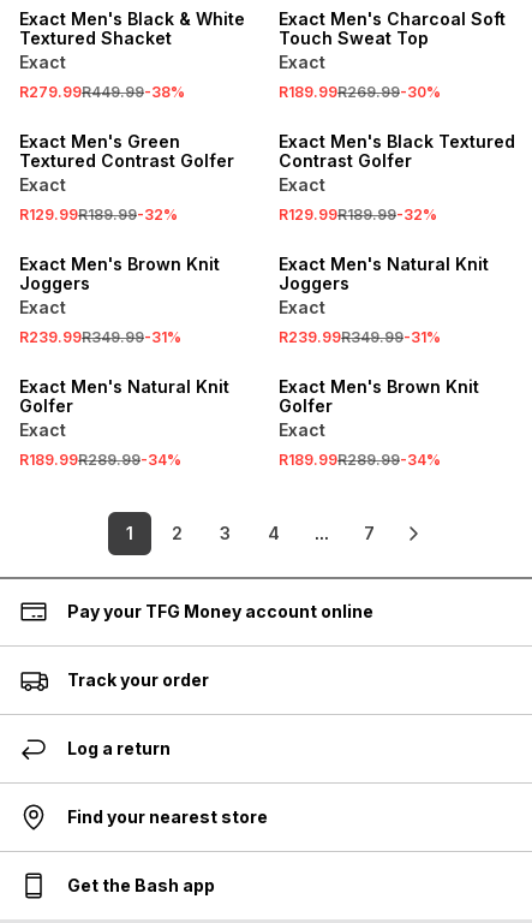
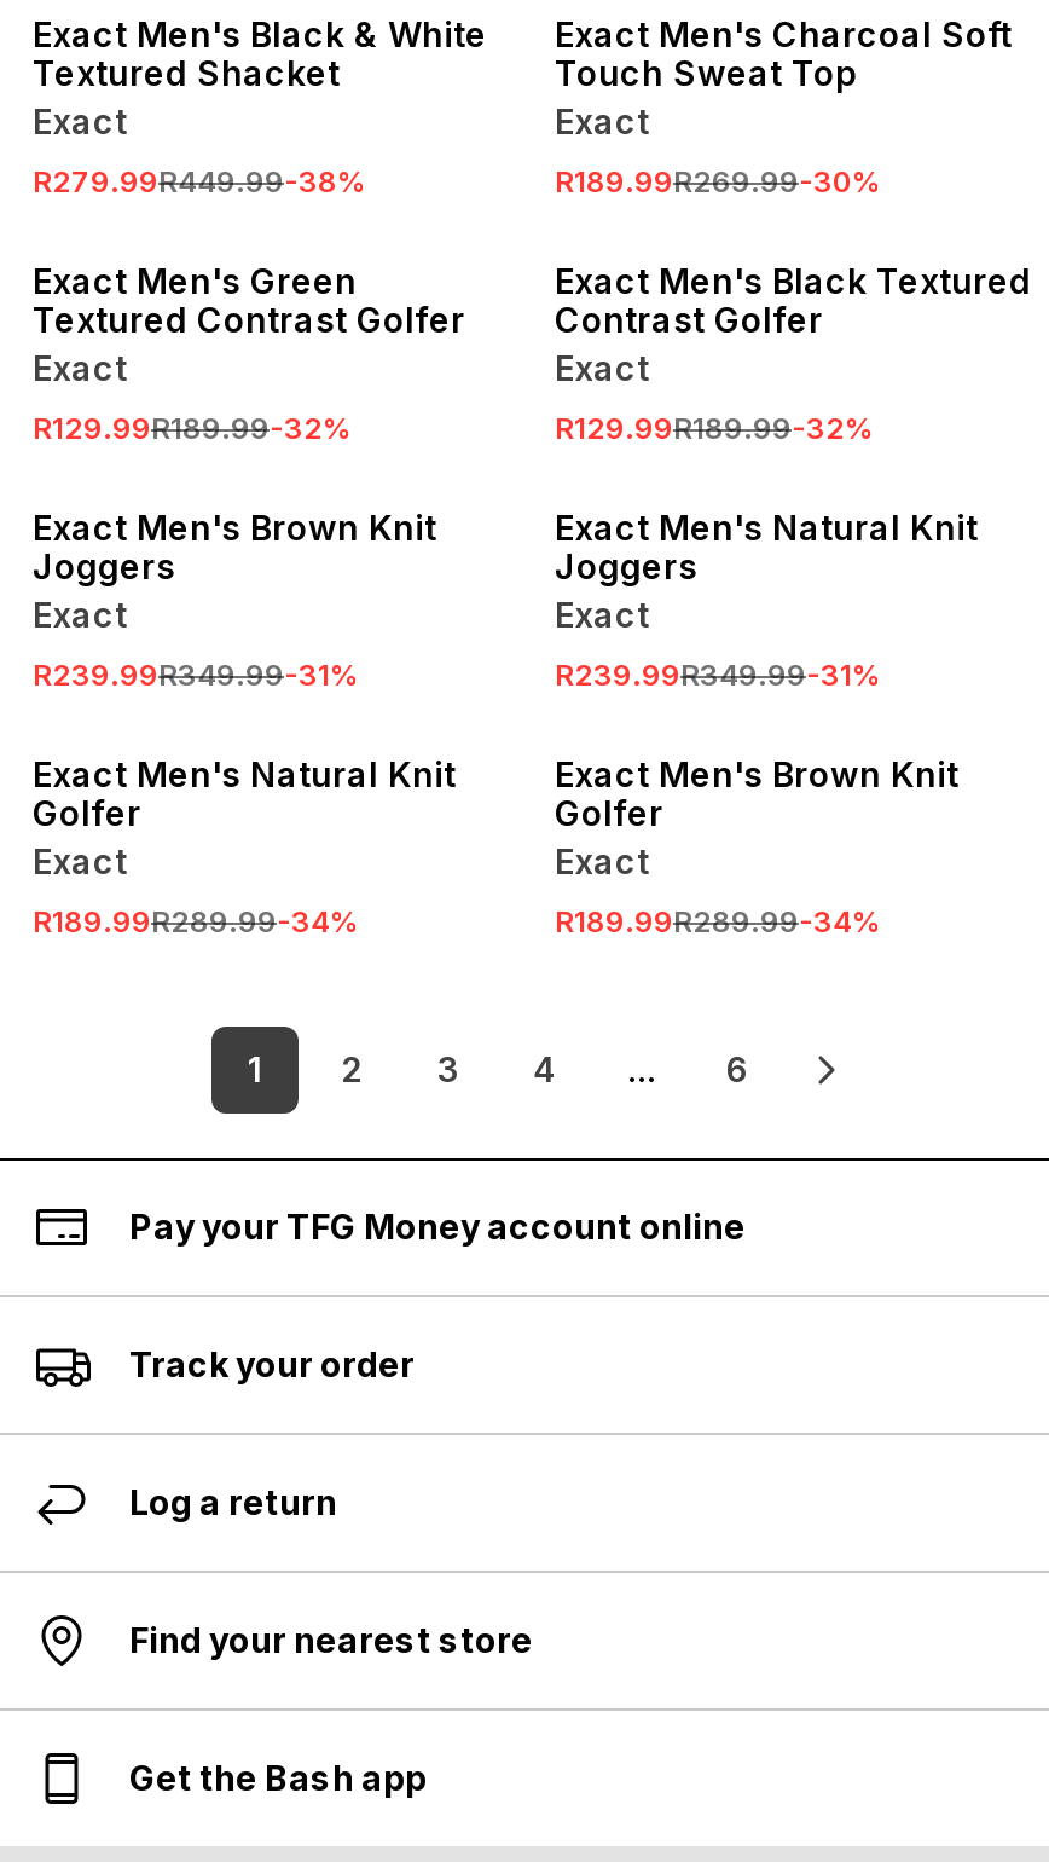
- 7
+ 6
